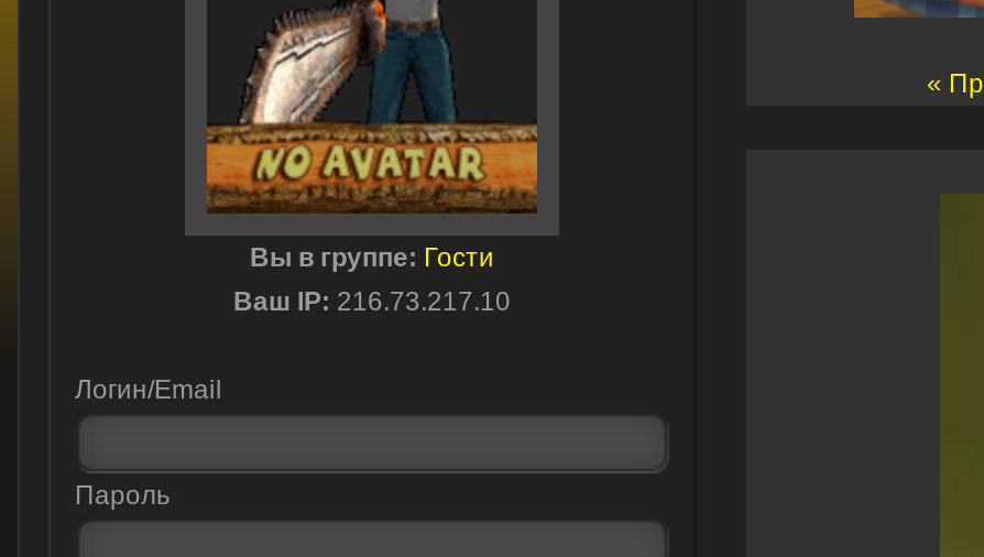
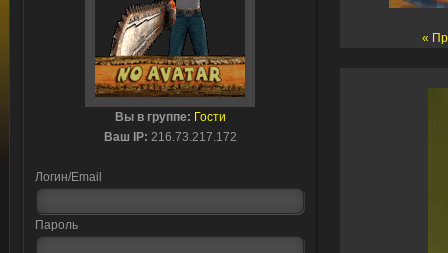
- Ваш IP: 216.73.217.10
+ Ваш IP: 216.73.217.172
